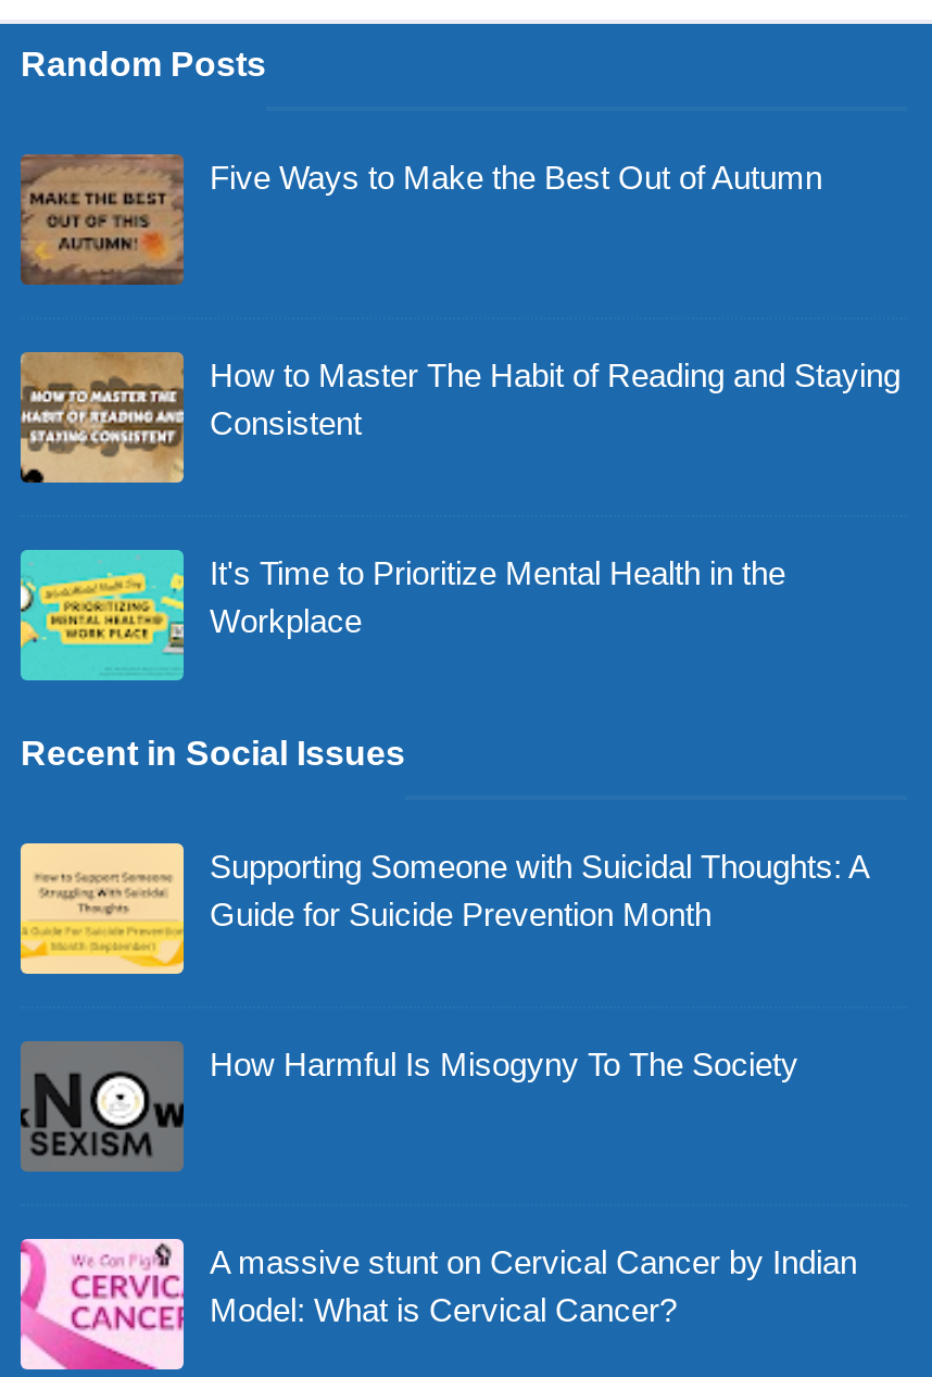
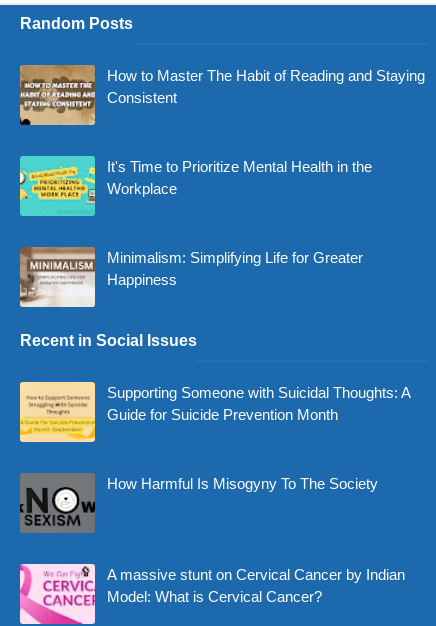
- [image]
- Five Ways to Make the Best Out of Autumn

moved up: [image] | How to Master The Habit of Reading and Staying | Consistent | It's Time to Prioritize Mental Health in the | Workplace

+ [image]
+ Minimalism: Simplifying Life for Greater
+ Happiness
